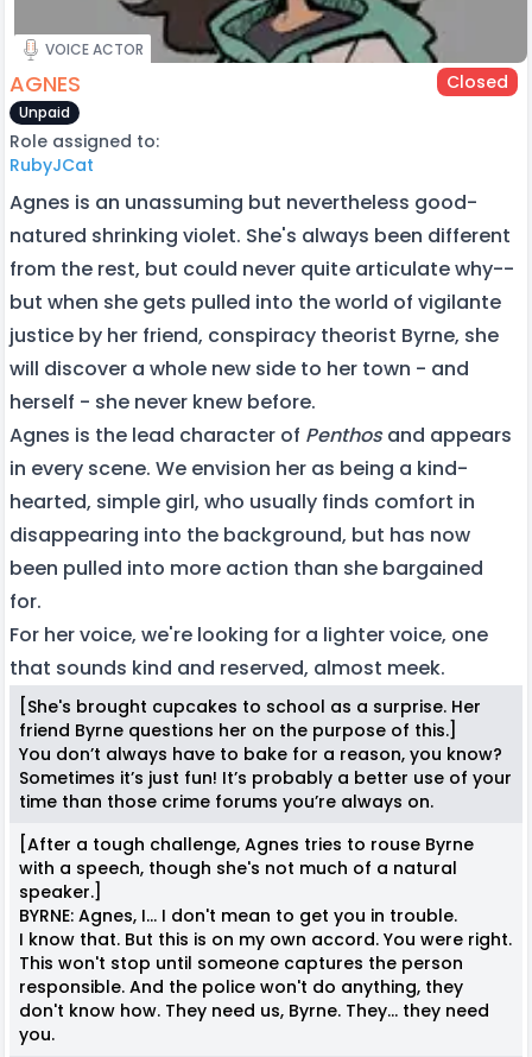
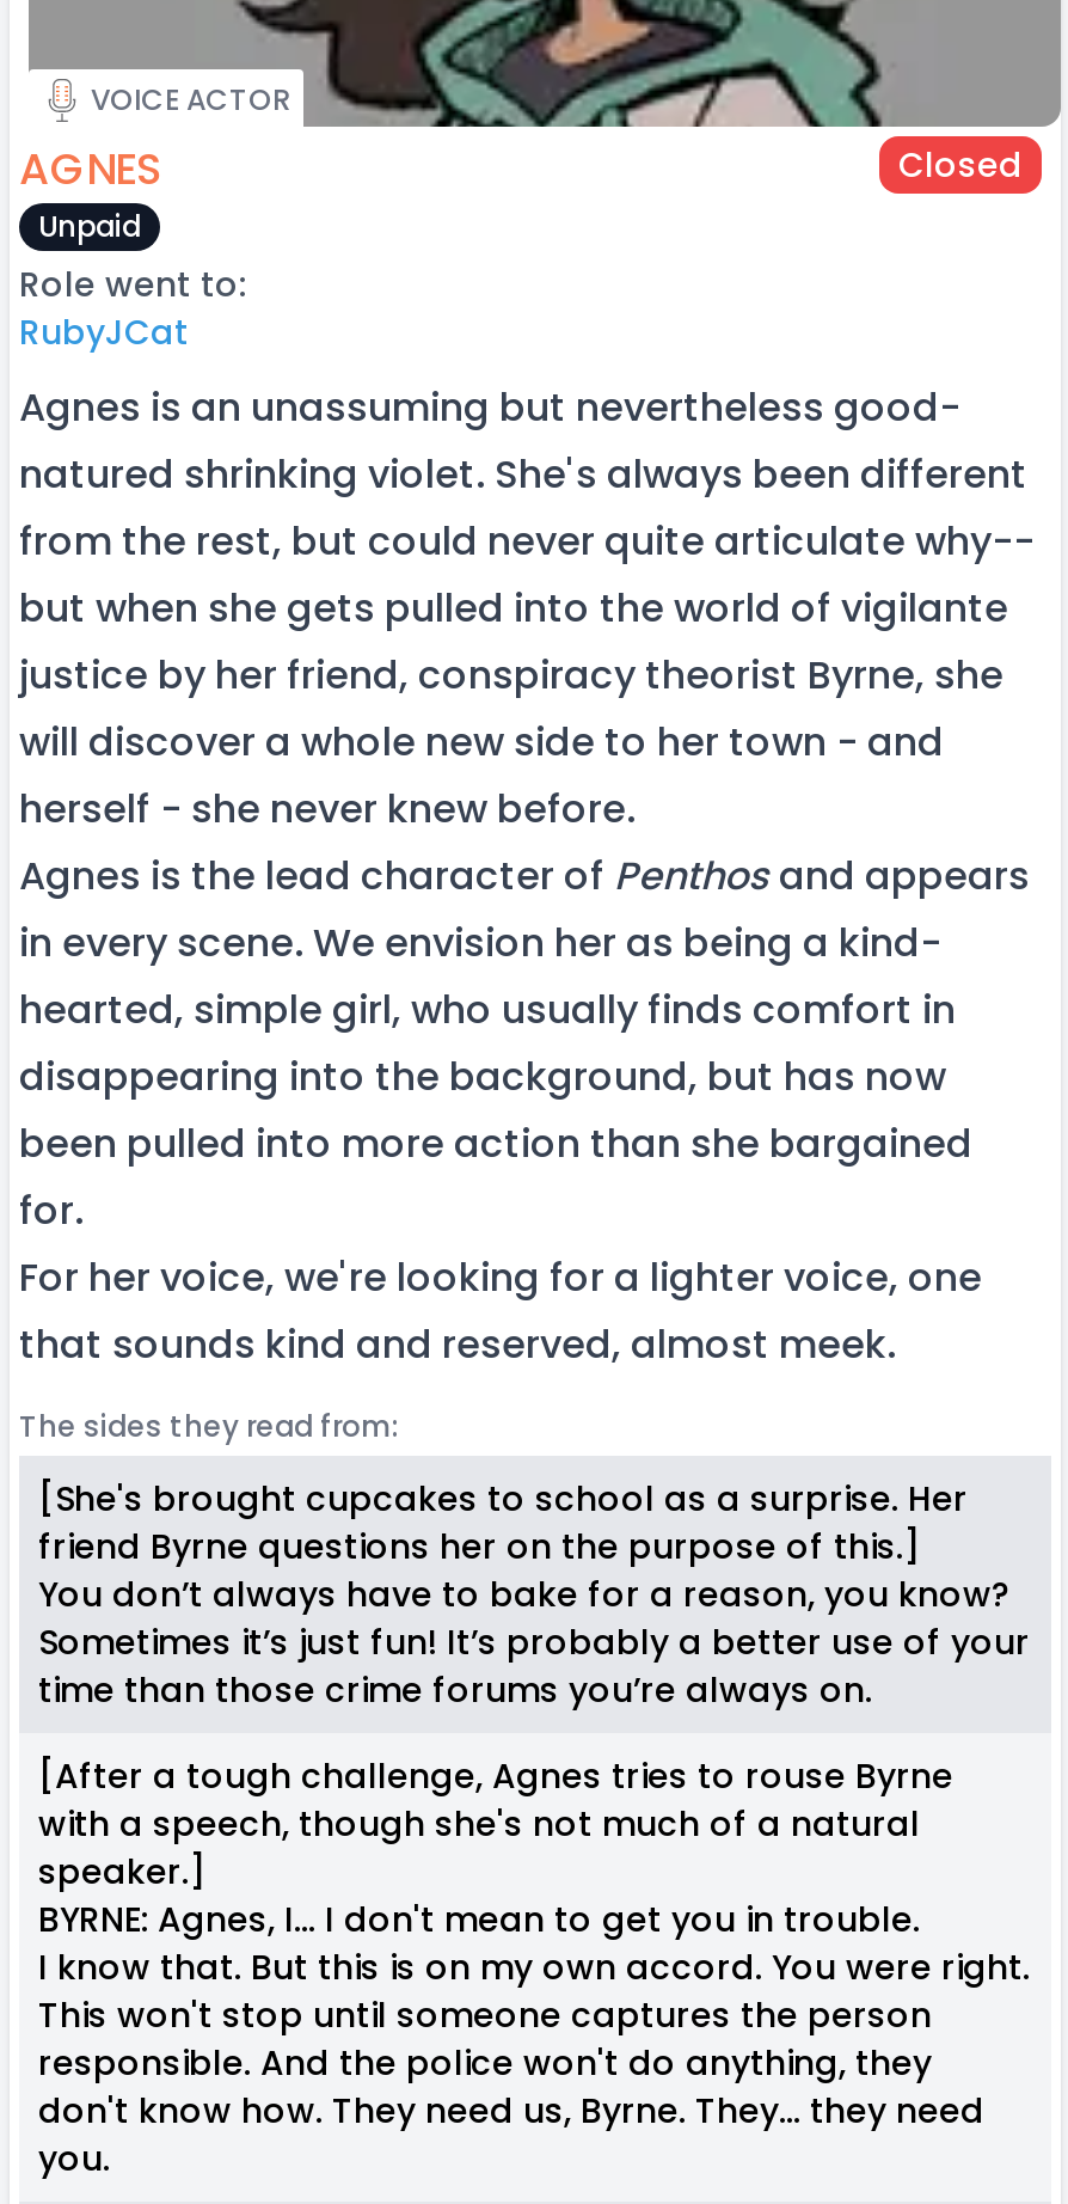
- Role assigned to:
+ Role went to:

+ The sides they read from:
